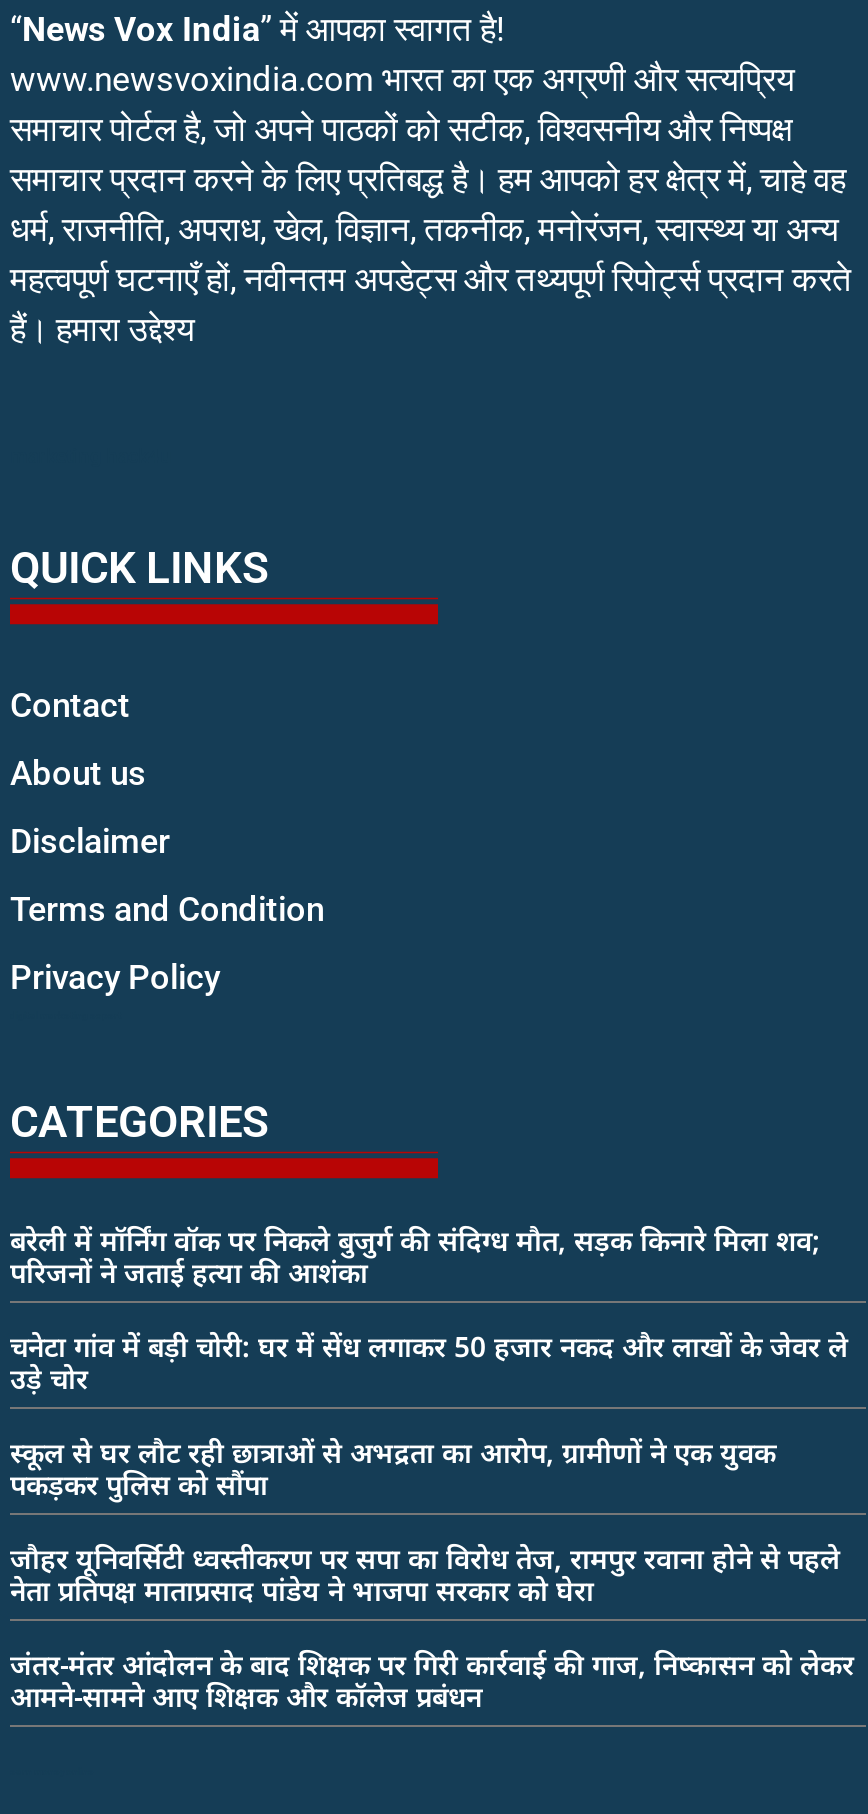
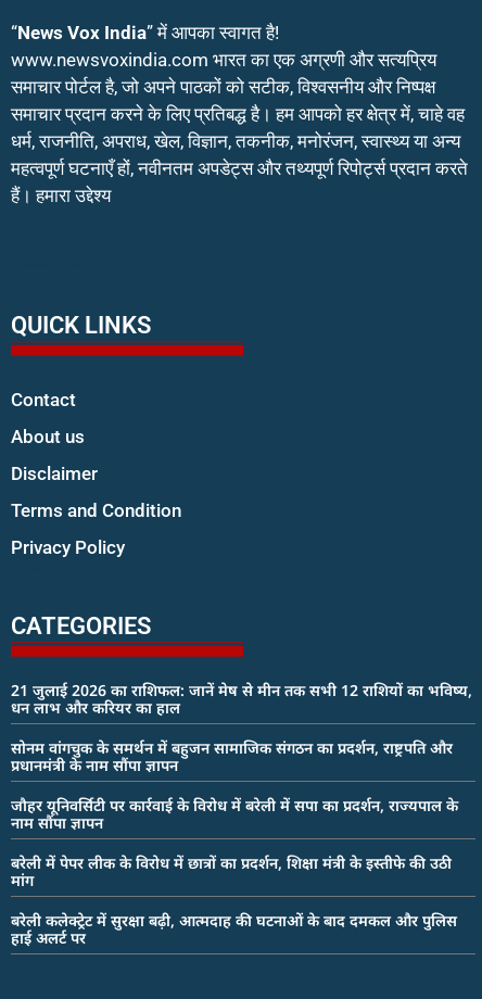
- बरेली में मॉर्निंग वॉक पर निकले बुजुर्ग की संदिग्ध मौत, सड़क किनारे मिला शव;
- परिजनों ने जताई हत्या की आशंका
+ 21 जुलाई 2026 का राशिफल: जानें मेष से मीन तक सभी 12 राशियों का भविष्य,
+ धन लाभ और करियर का हाल

- चनेटा गांव में बड़ी चोरी: घर में सेंध लगाकर 50 हजार नकद और लाखों के जेवर ले
- उड़े चोर
+ सोनम वांगचुक के समर्थन में बहुजन सामाजिक संगठन का प्रदर्शन, राष्ट्रपति और
+ प्रधानमंत्री के नाम सौंपा ज्ञापन

- स्कूल से घर लौट रही छात्राओं से अभद्रता का आरोप, ग्रामीणों ने एक युवक
- पकड़कर पुलिस को सौंपा
+ जौहर यूनिवर्सिटी पर कार्रवाई के विरोध में बरेली में सपा का प्रदर्शन, राज्यपाल के
+ नाम सौंपा ज्ञापन

- जौहर यूनिवर्सिटी ध्वस्तीकरण पर सपा का विरोध तेज, रामपुर रवाना होने से पहले
- नेता प्रतिपक्ष माताप्रसाद पांडेय ने भाजपा सरकार को घेरा
+ बरेली में पेपर लीक के विरोध में छात्रों का प्रदर्शन, शिक्षा मंत्री के इस्तीफे की उठी
+ मांग

- जंतर-मंतर आंदोलन के बाद शिक्षक पर गिरी कार्रवाई की गाज, निष्कासन को लेकर
- आमने-सामने आए शिक्षक और कॉलेज प्रबंधन
+ बरेली कलेक्ट्रेट में सुरक्षा बढ़ी, आत्मदाह की घटनाओं के बाद दमकल और पुलिस
+ हाई अलर्ट पर
